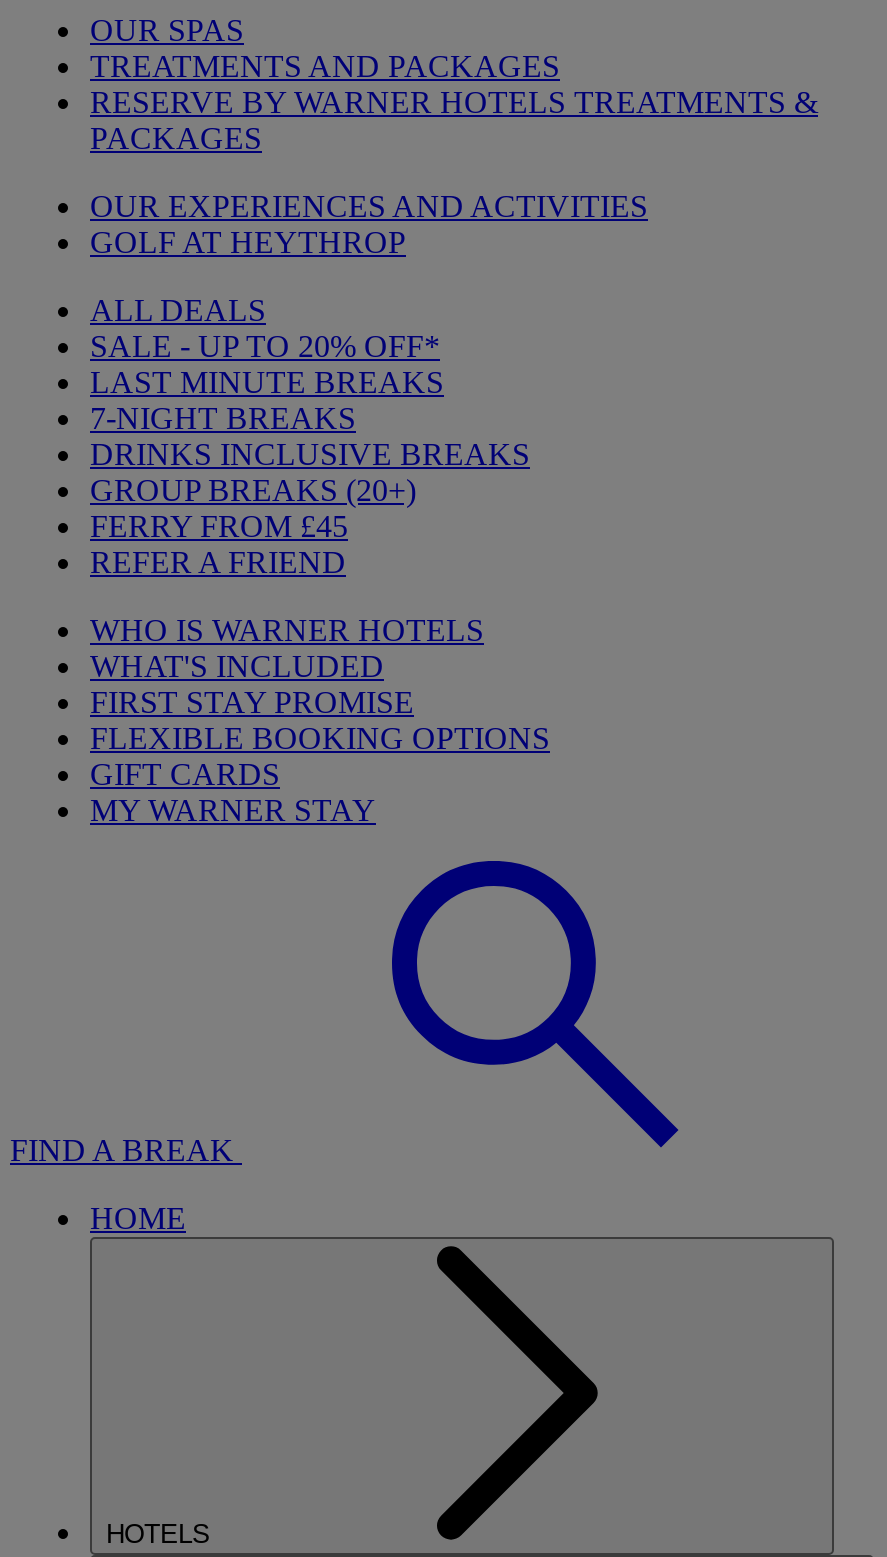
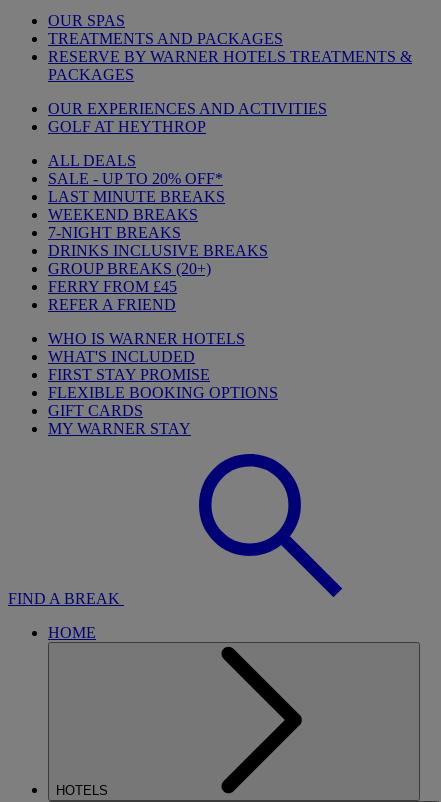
+ WEEKEND BREAKS
